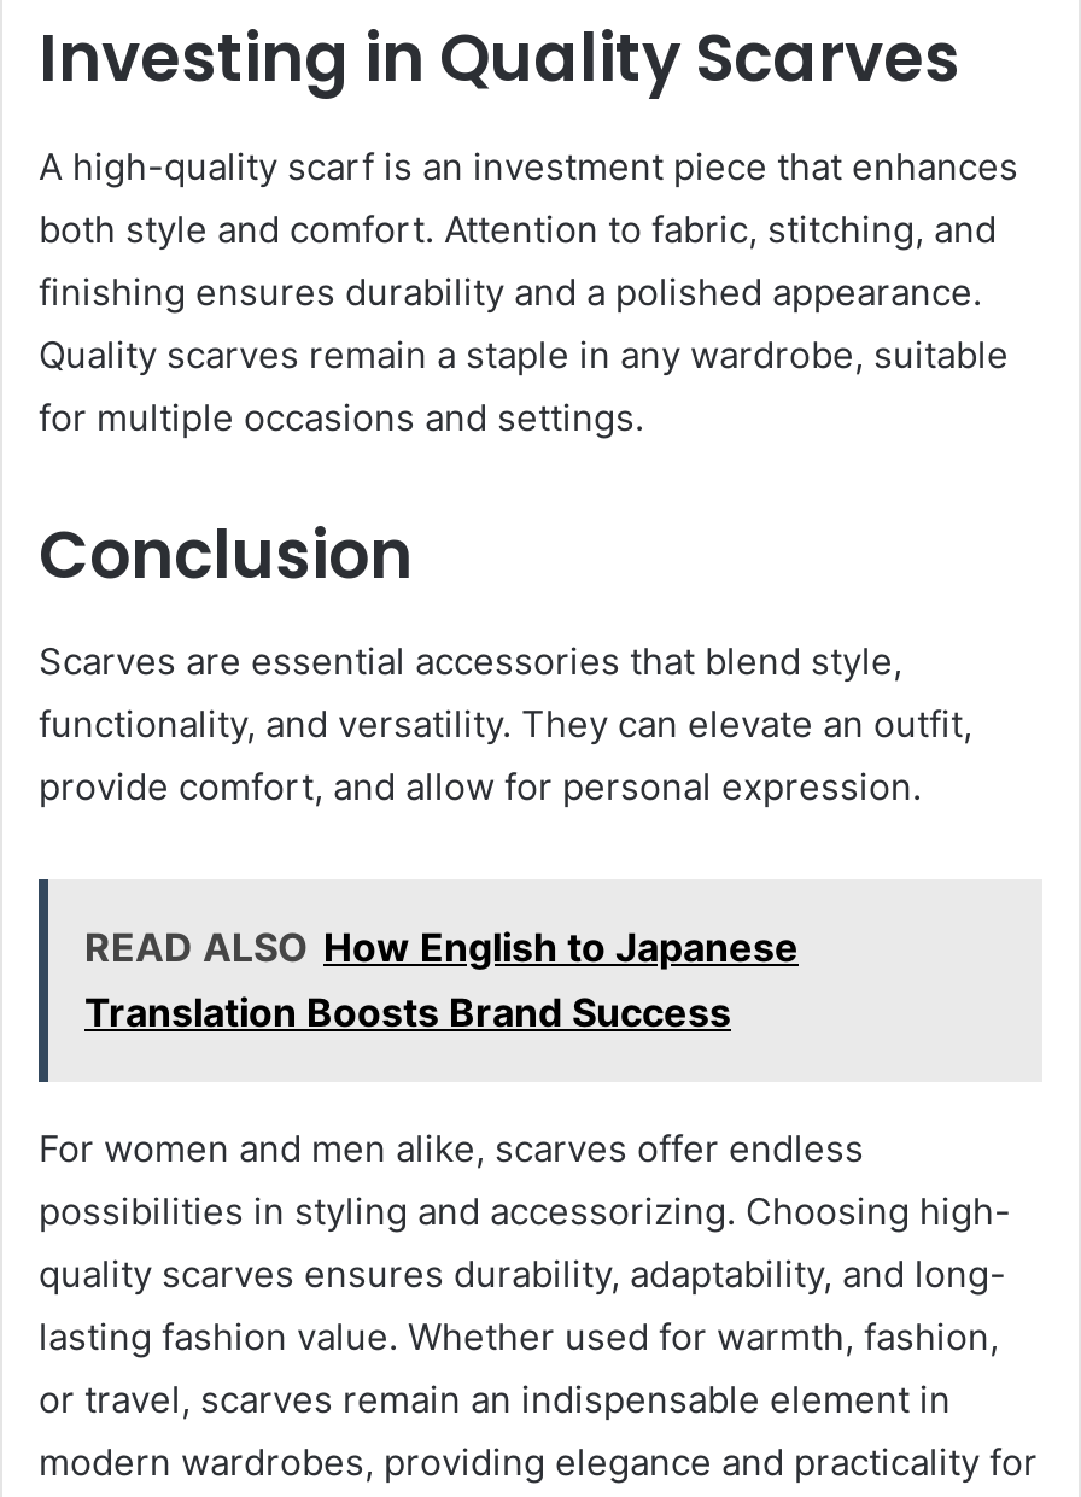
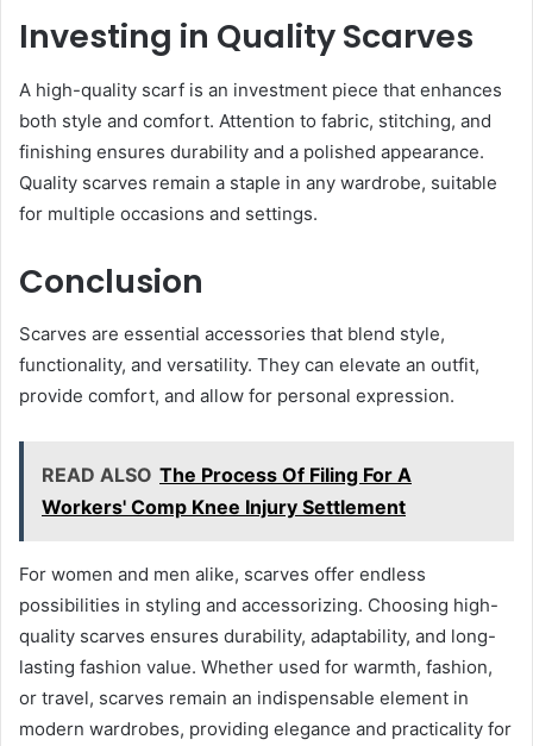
- READ ALSO How English to Japanese
- Translation Boosts Brand Success
+ READ ALSO The Process Of Filing For A
+ Workers' Comp Knee Injury Settlement
